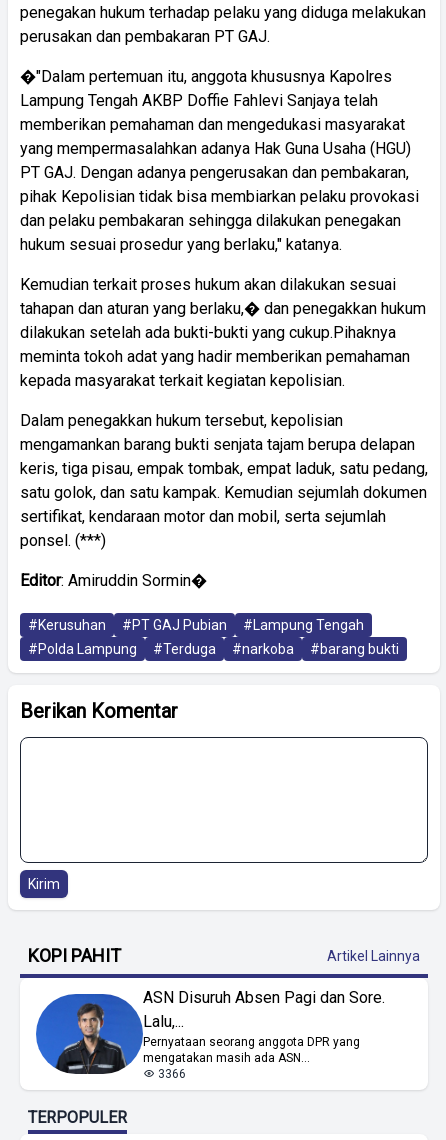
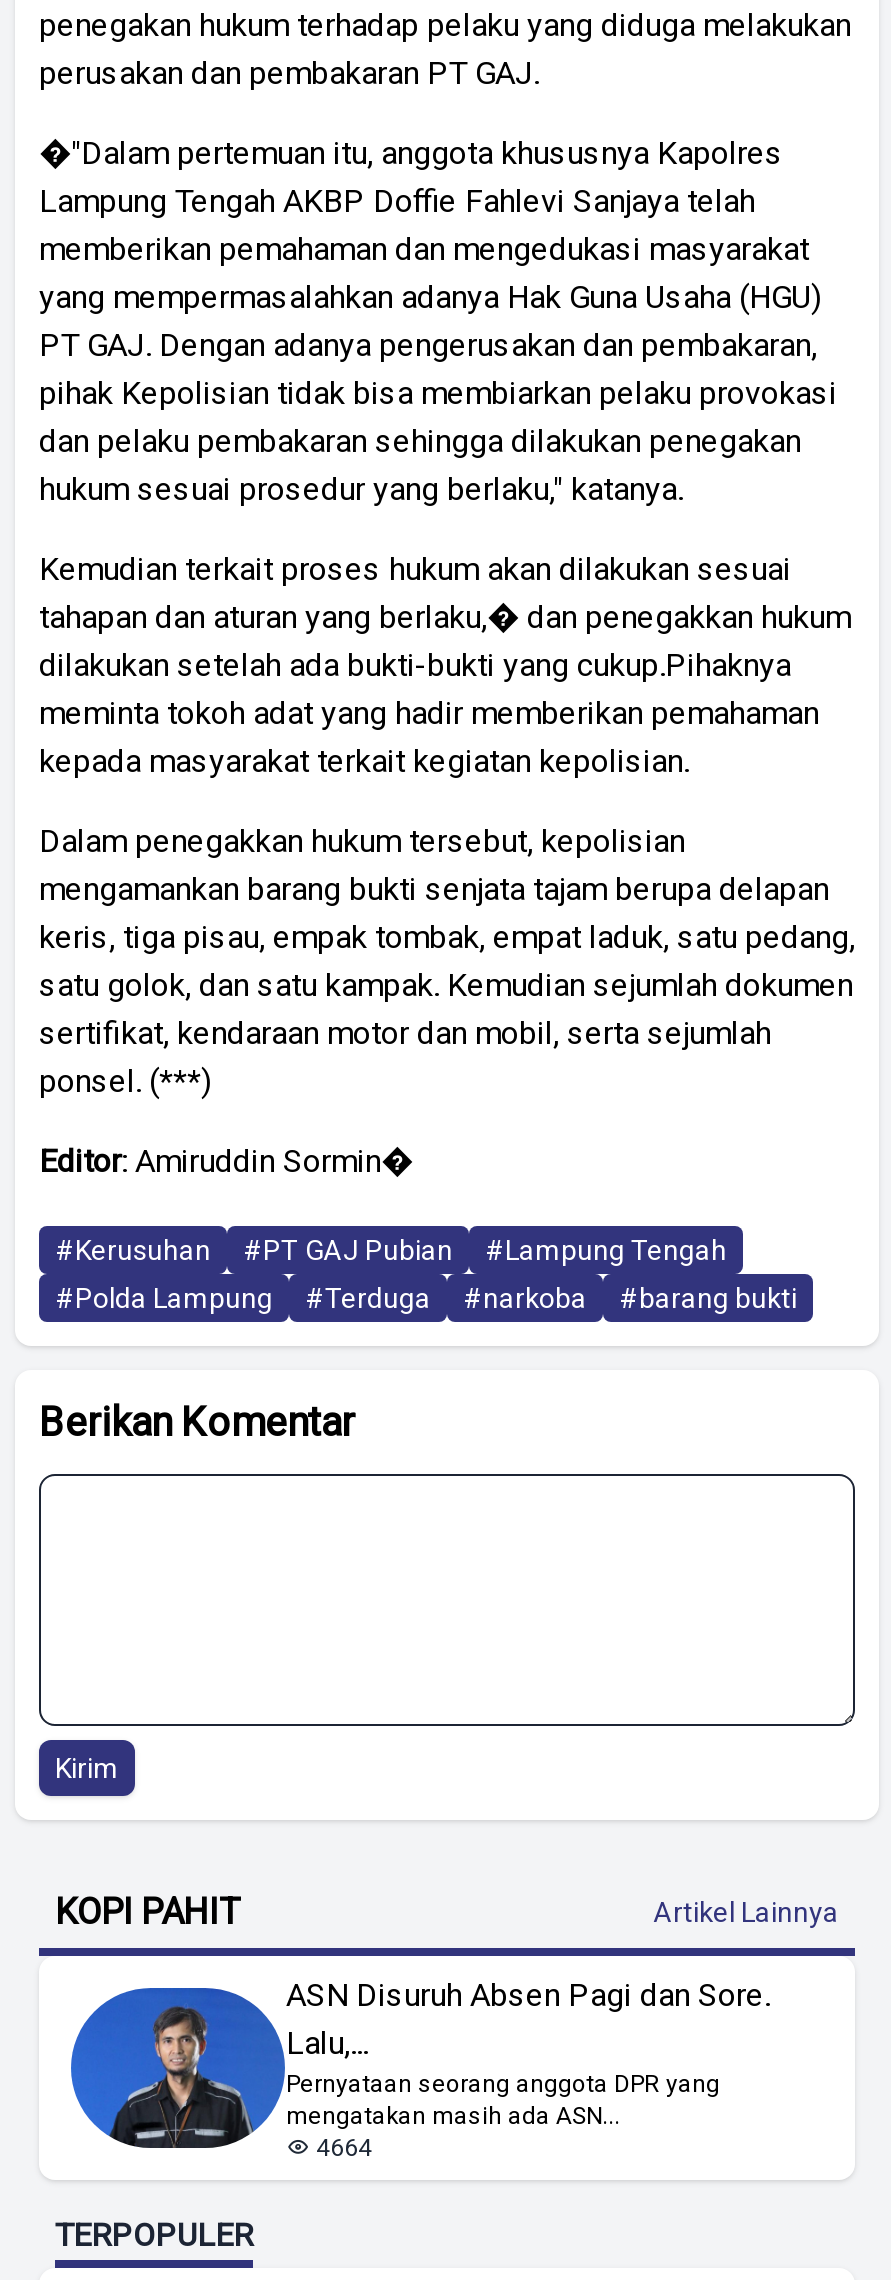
- 3366
+ 4664
